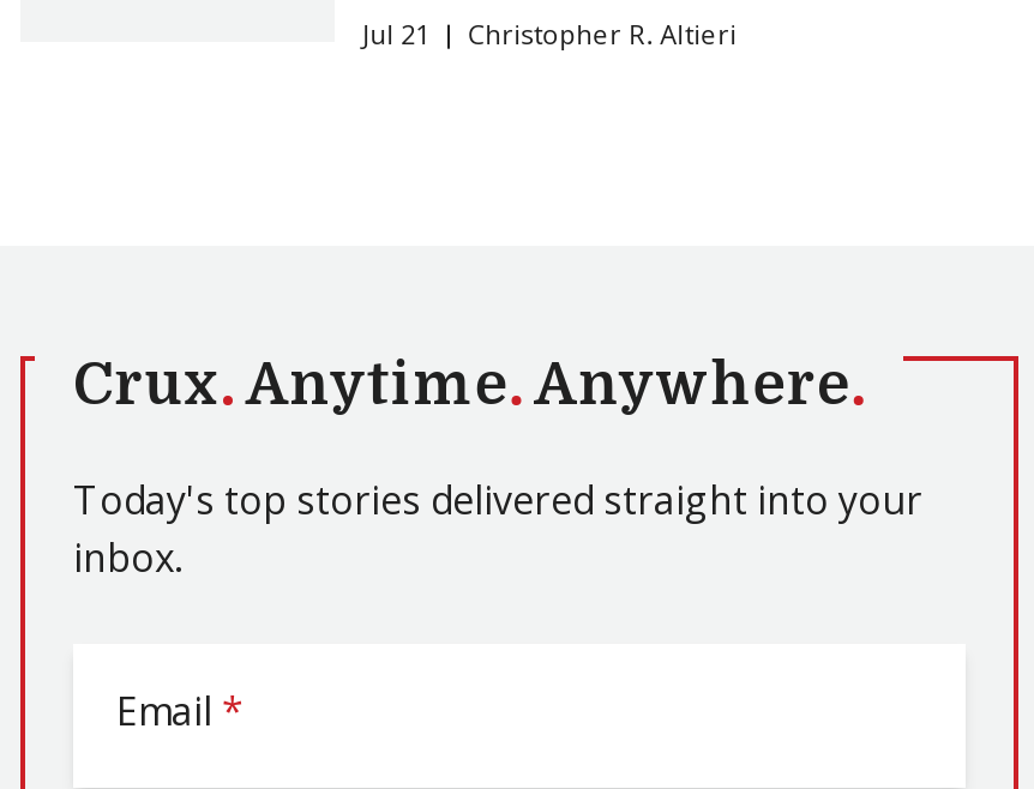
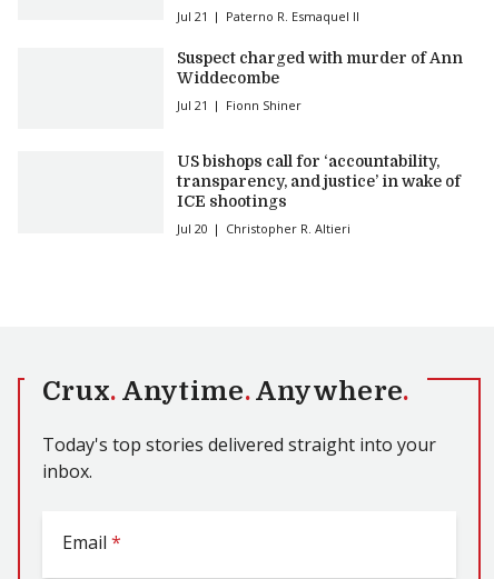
+ Paterno R. Esmaquel II
+ Suspect charged with murder of Ann
+ Widdecombe
+ Jul 21
+ Fionn Shiner
+ US bishops call for ‘accountability,
+ transparency, and justice’ in wake of
+ ICE shootings
+ Jul 20
